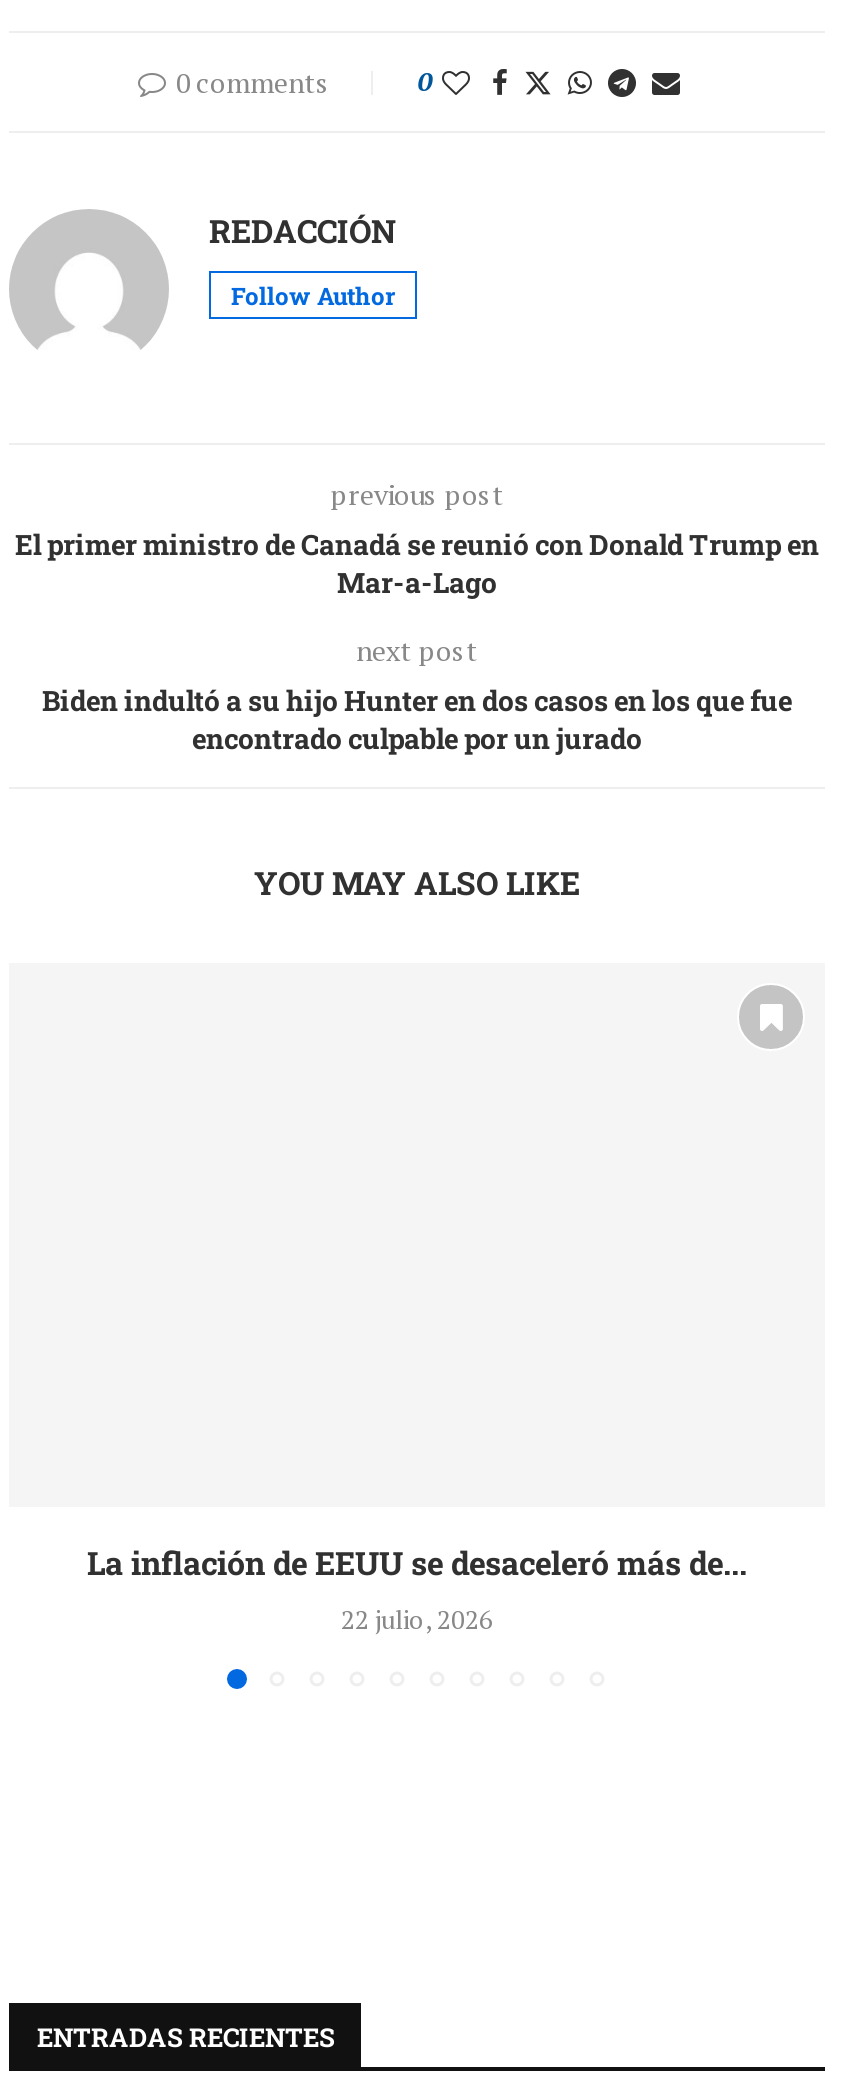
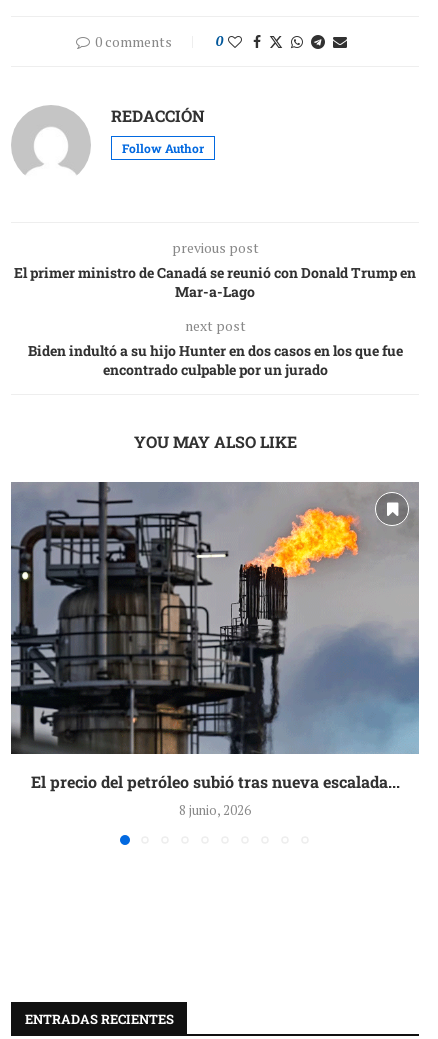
+ [image]

- La inflación de EEUU se desaceleró más de...
- 22 julio, 2026
+ El precio del petróleo subió tras nueva escalada...
+ 8 junio, 2026
